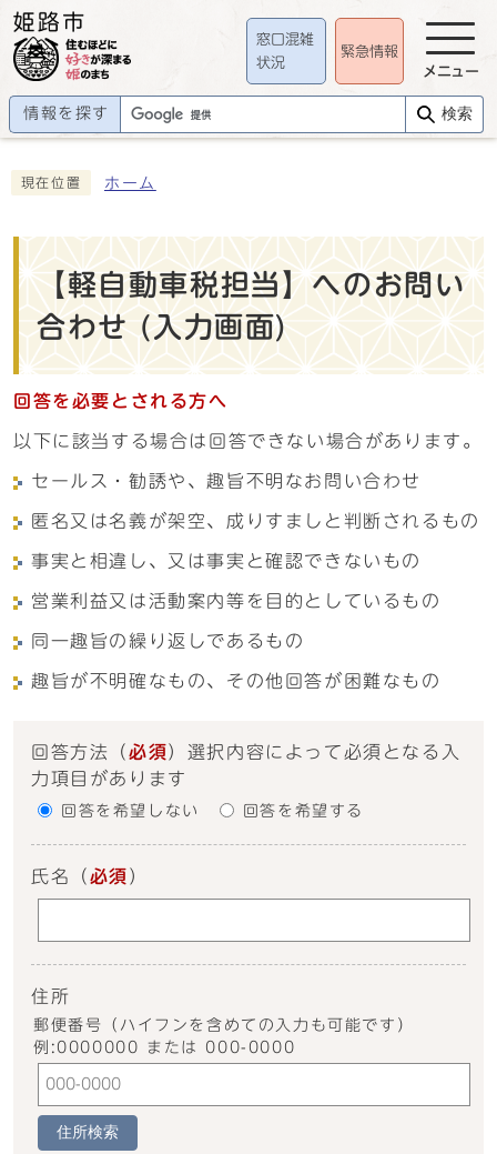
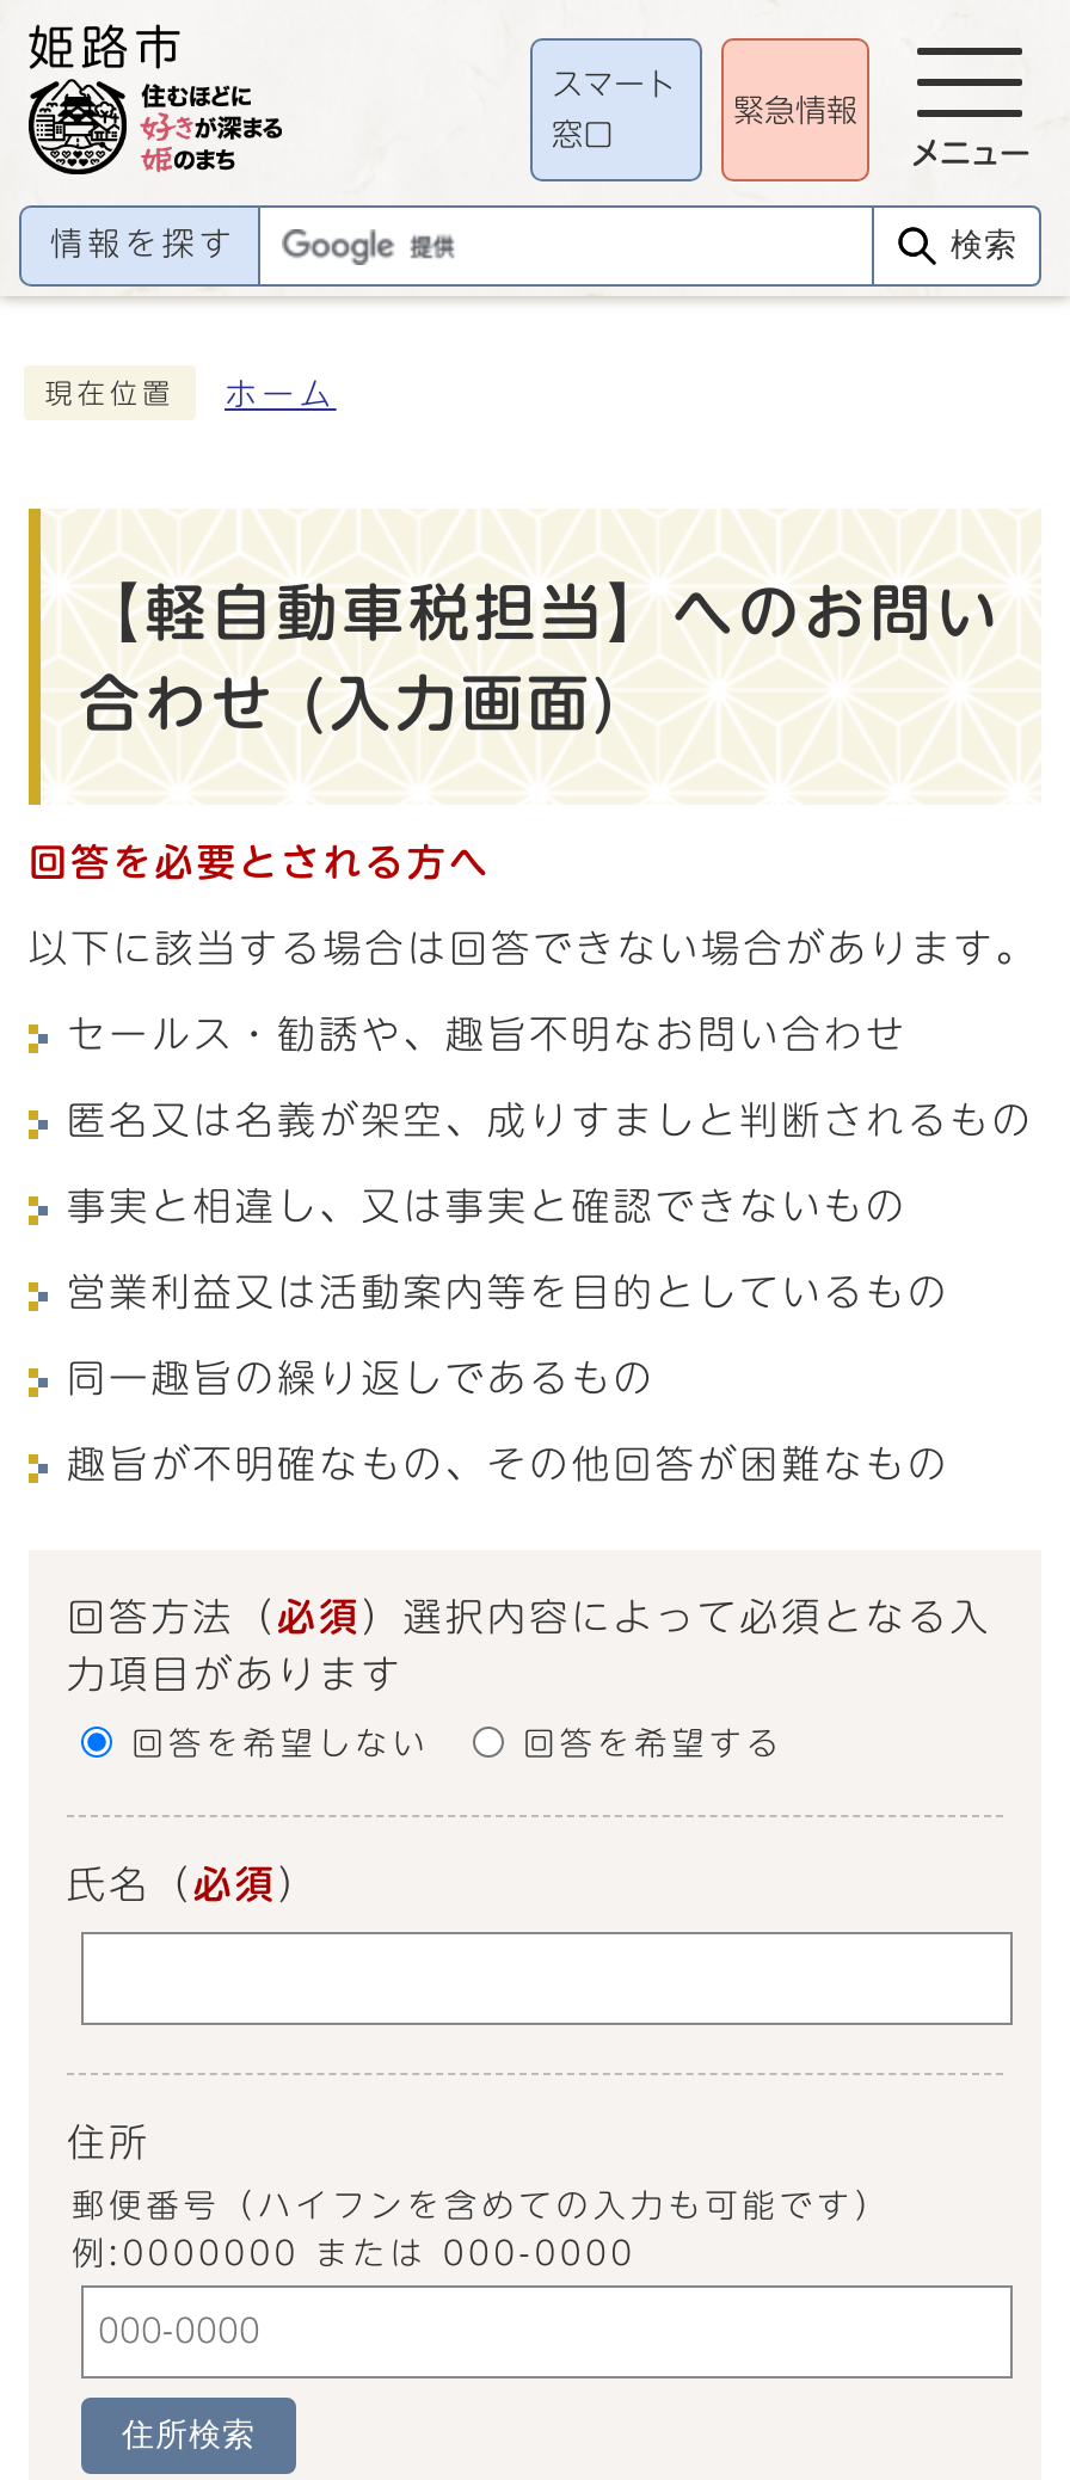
- 窓口混雑
+ スマート

- 状況
+ 窓口
